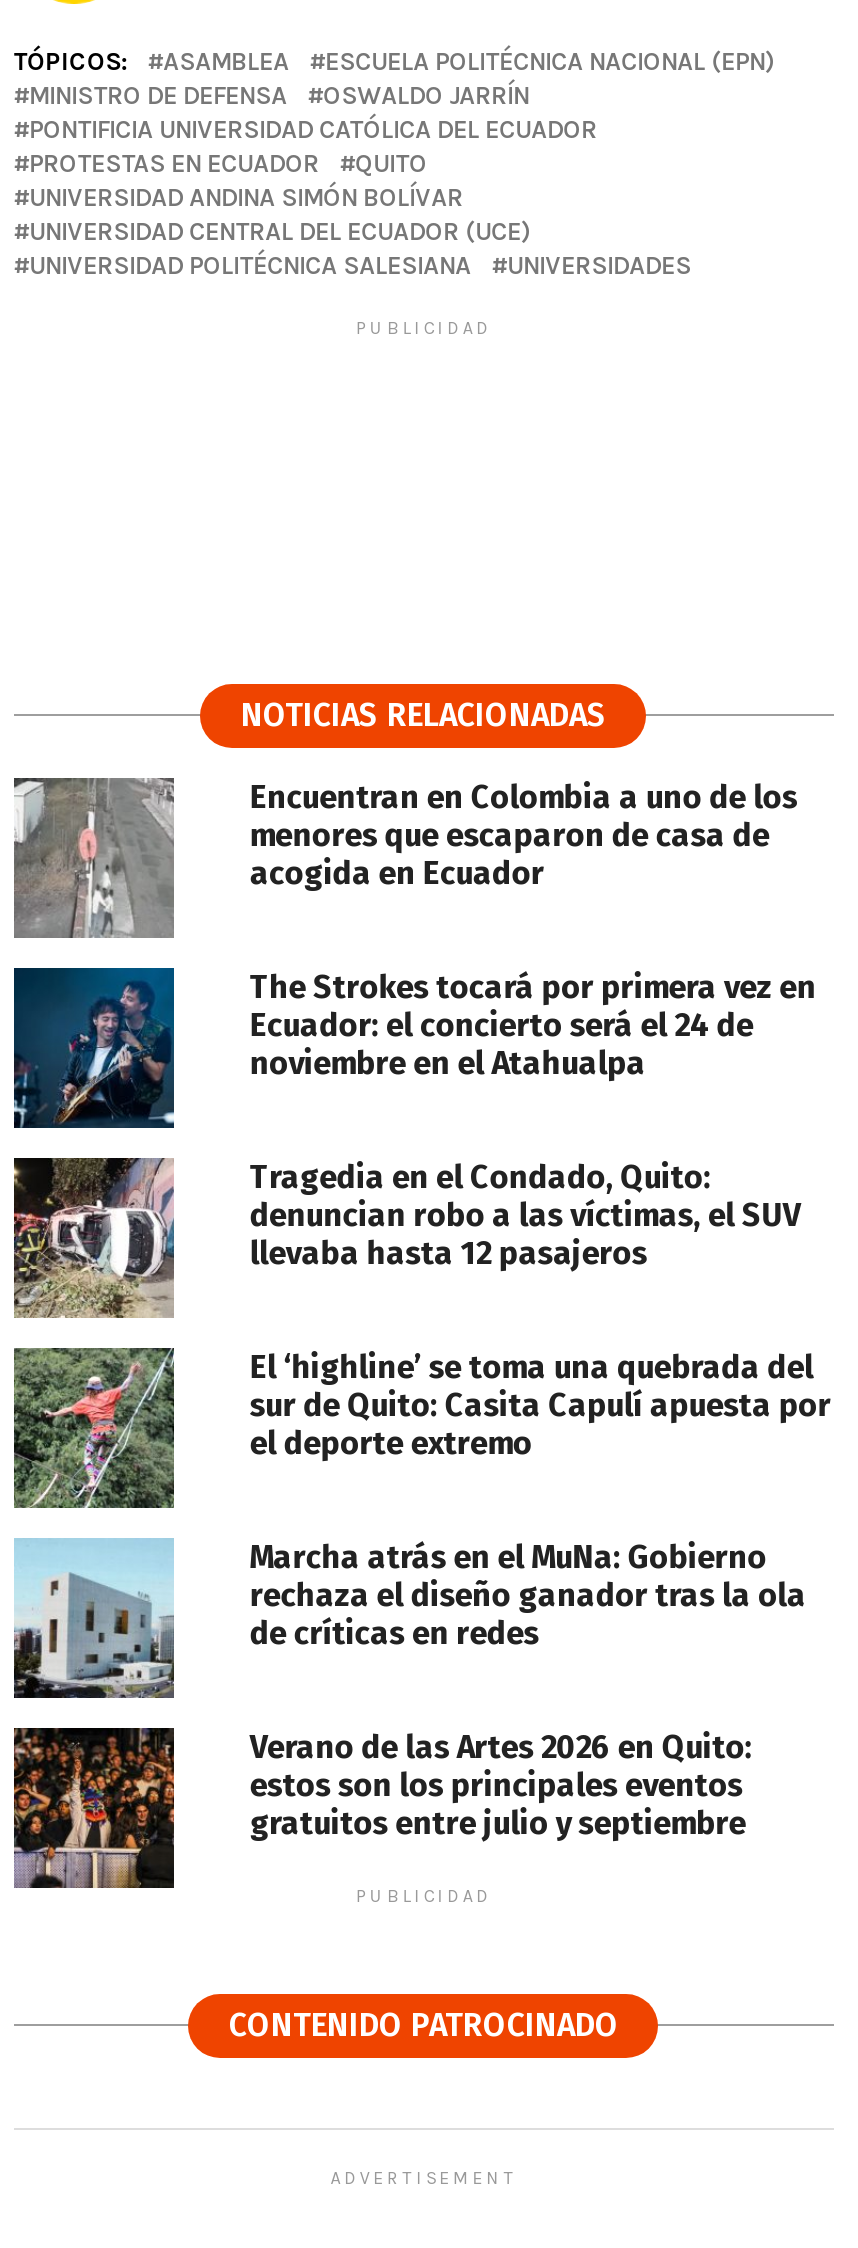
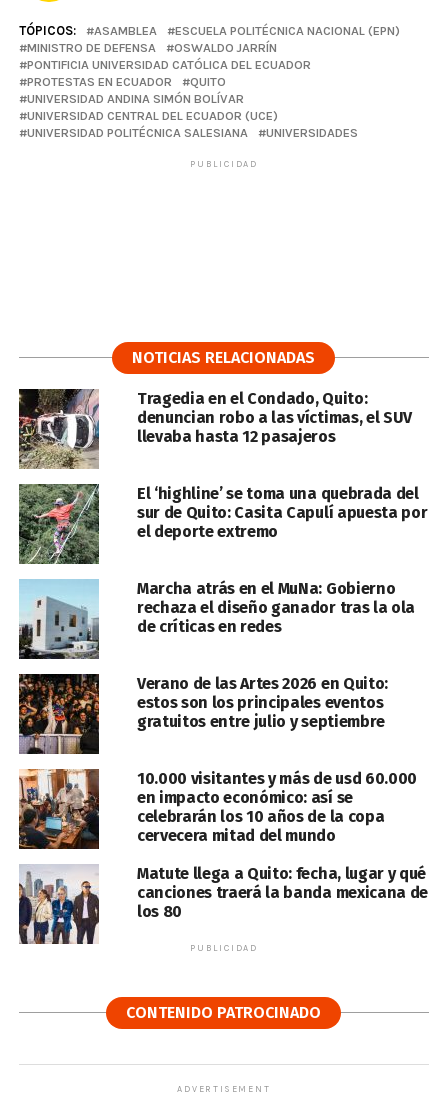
- [image]
- Encuentran en Colombia a uno de los
- menores que escaparon de casa de
- acogida en Ecuador
- The Strokes tocará por primera vez en
- Ecuador: el concierto será el 24 de
- noviembre en el Atahualpa

- [image]

moved up: [image] | Tragedia en el Condado, Quito: | denuncian robo a las víctimas, el SUV | ... | estos son los principales eventos | gratuitos entre julio y septiembre

+ [image]
+ 10.000 visitantes y más de usd 60.000
+ en impacto económico: así se
+ celebrarán los 10 años de la copa
+ cervecera mitad del mundo
+ Matute llega a Quito: fecha, lugar y qué
+ canciones traerá la banda mexicana de
+ los 80

+ [image]
